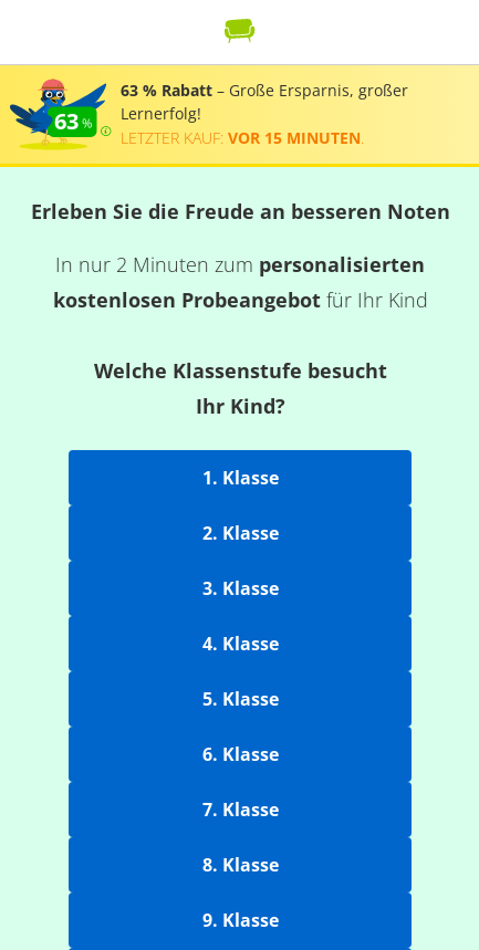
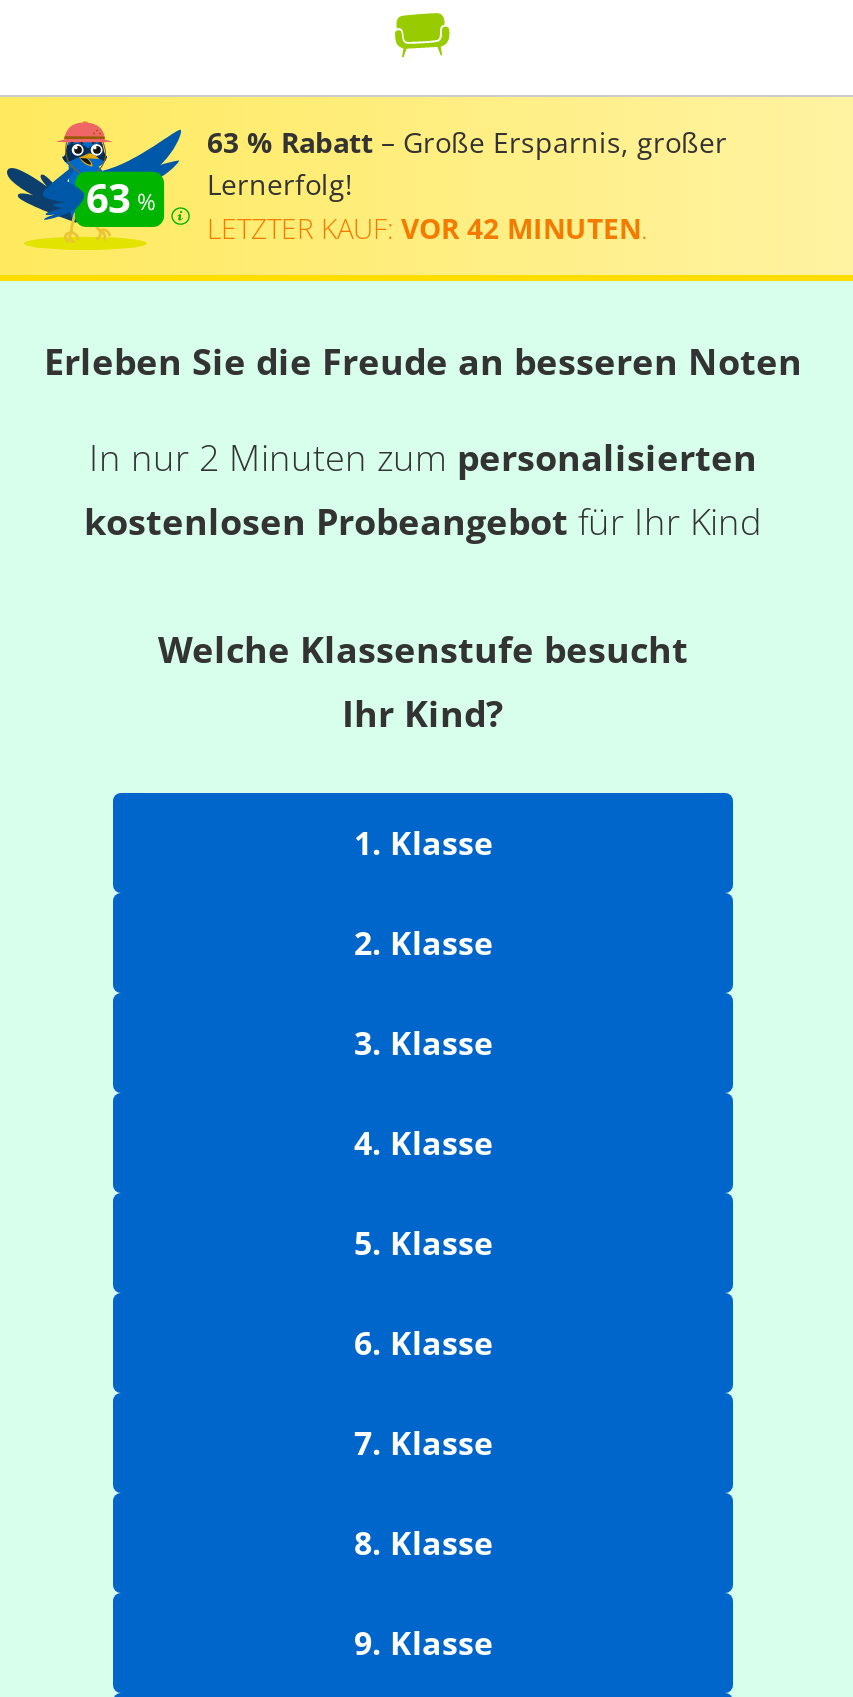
- LETZTER KAUF: VOR 15 MINUTEN.
+ LETZTER KAUF: VOR 42 MINUTEN.
